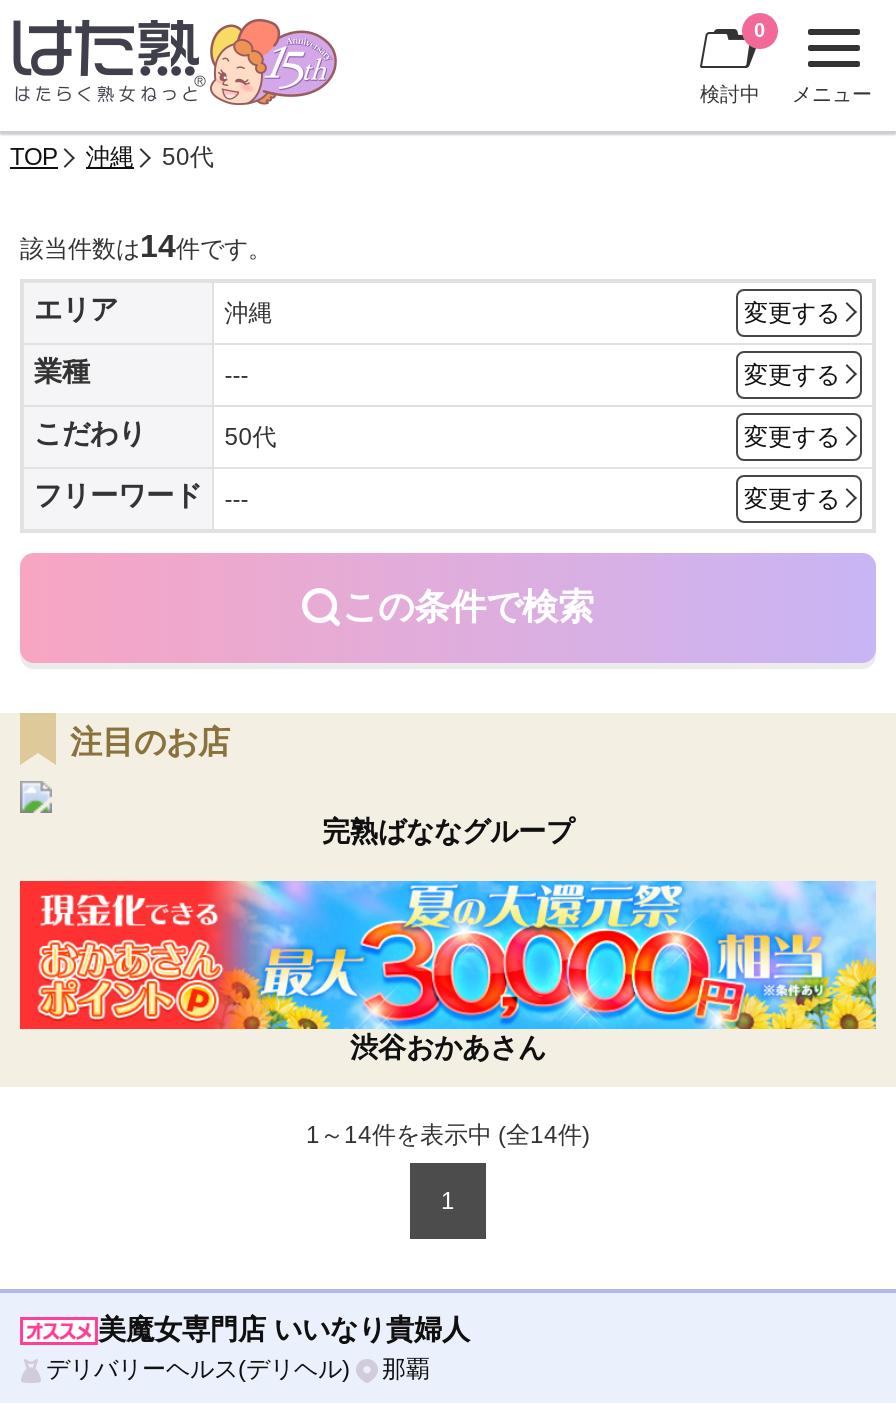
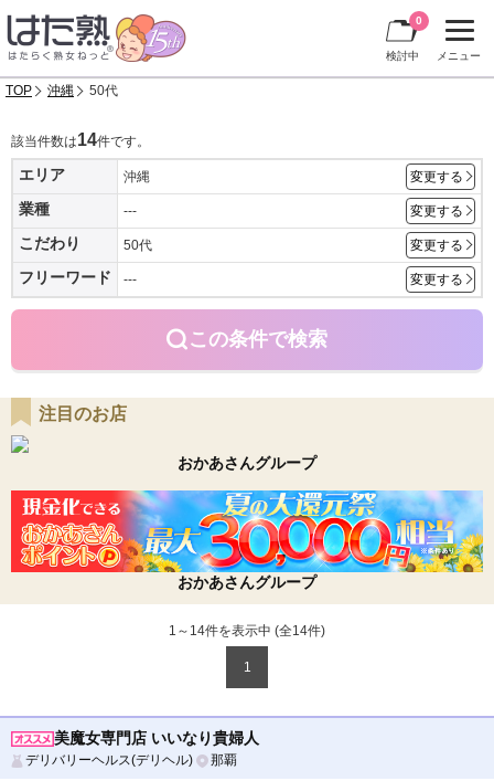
- 完熟ばななグループ
+ おかあさんグループ

- 渋谷おかあさん
+ おかあさんグループ
